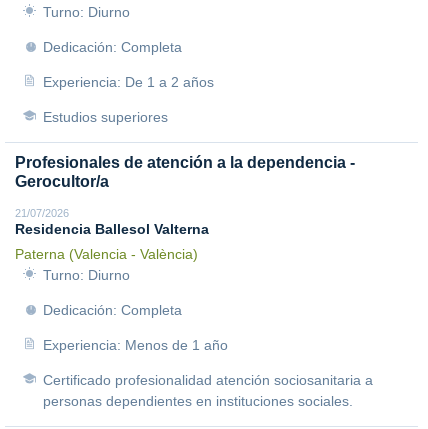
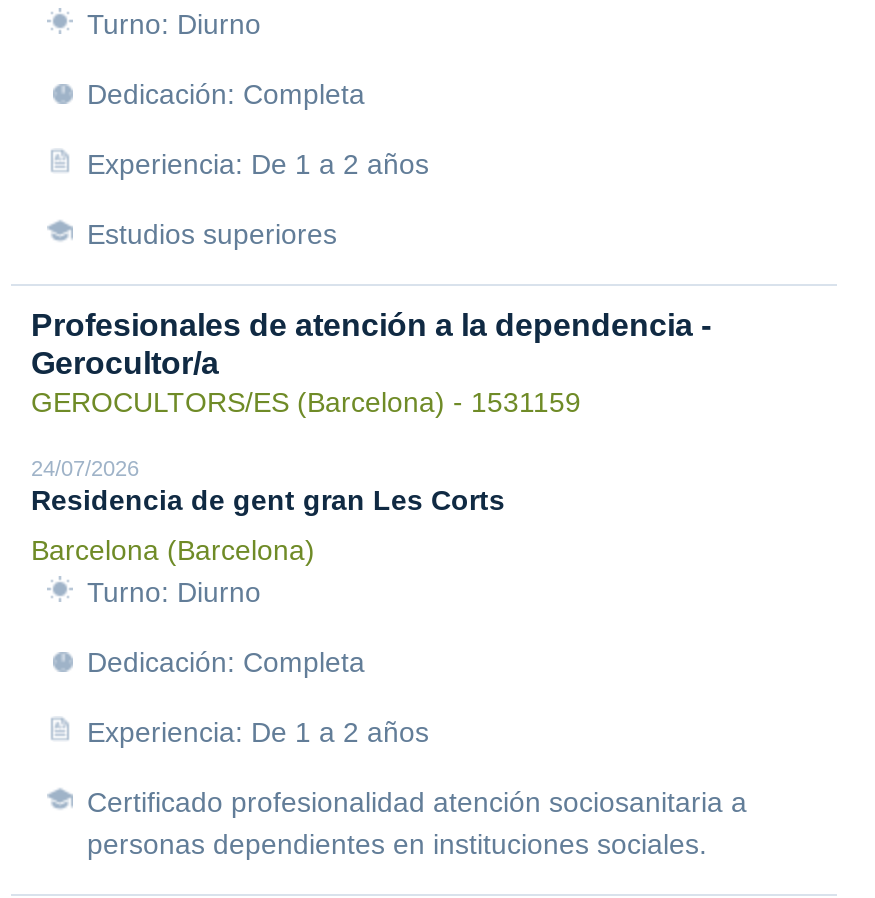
- 21/07/2026
- Residencia Ballesol Valterna
- Paterna (Valencia - València)
+ GEROCULTORS/ES (Barcelona) - 1531159
+ 24/07/2026
+ Residencia de gent gran Les Corts
+ Barcelona (Barcelona)

- Experiencia: Menos de 1 año
+ Experiencia: De 1 a 2 años
